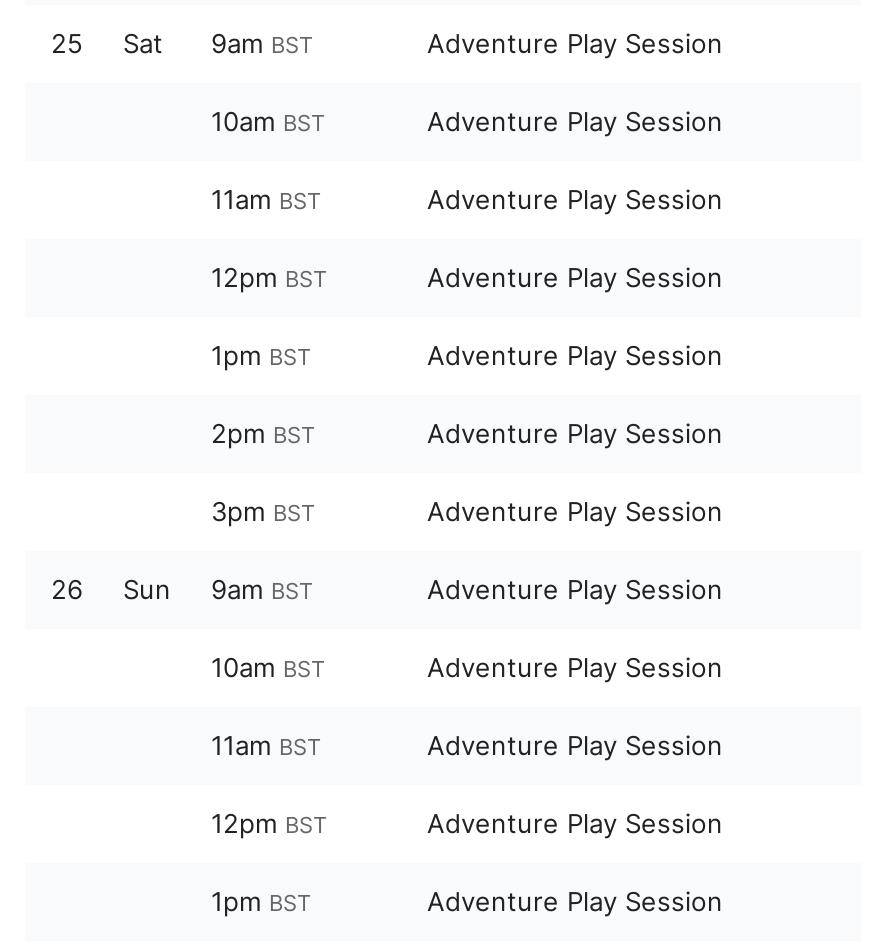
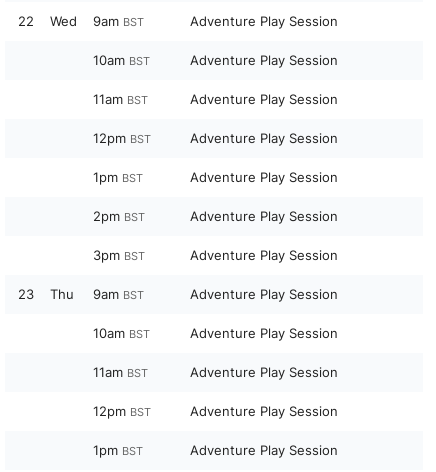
- 25
- Sat
+ 22
+ Wed

- 26
- Sun
+ 23
+ Thu
